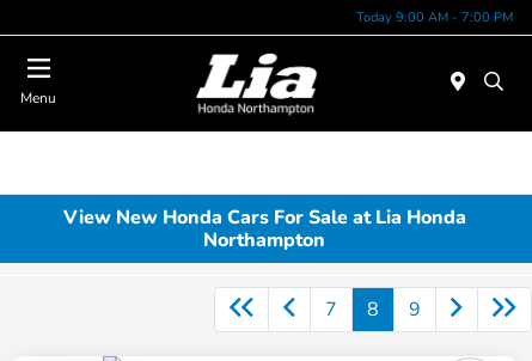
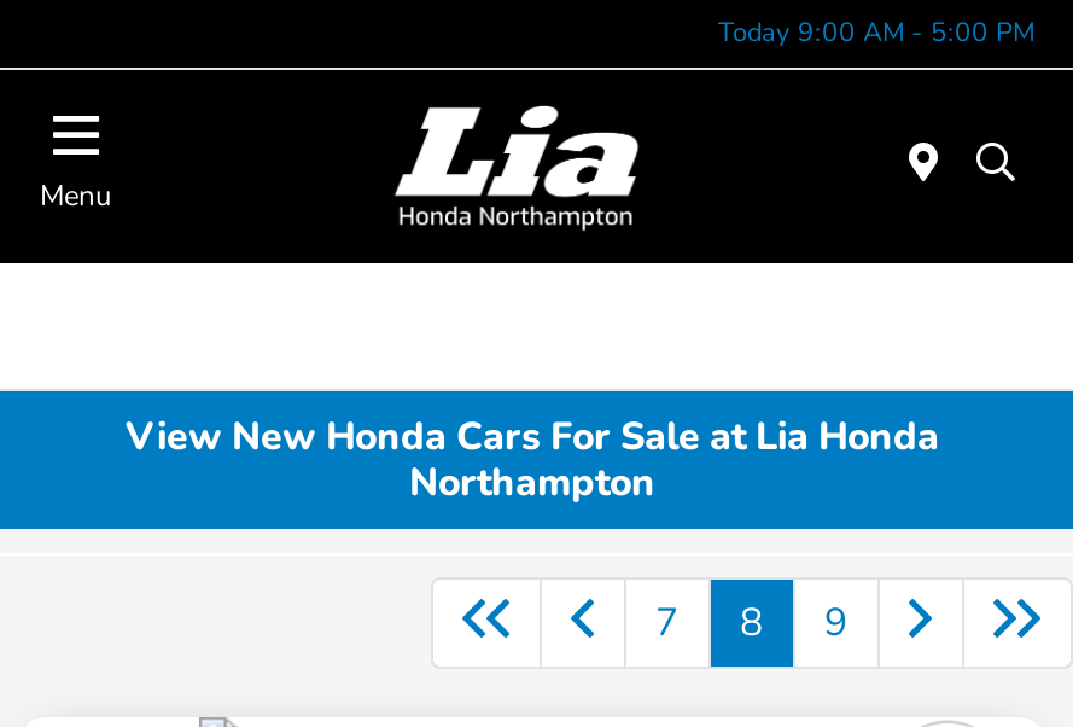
- Today 9:00 AM - 7:00 PM
+ Today 9:00 AM - 5:00 PM
